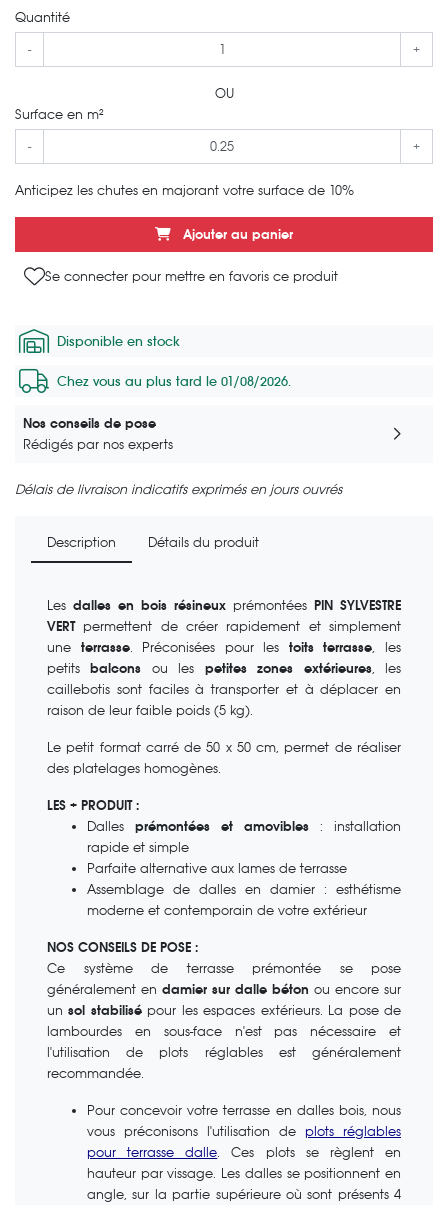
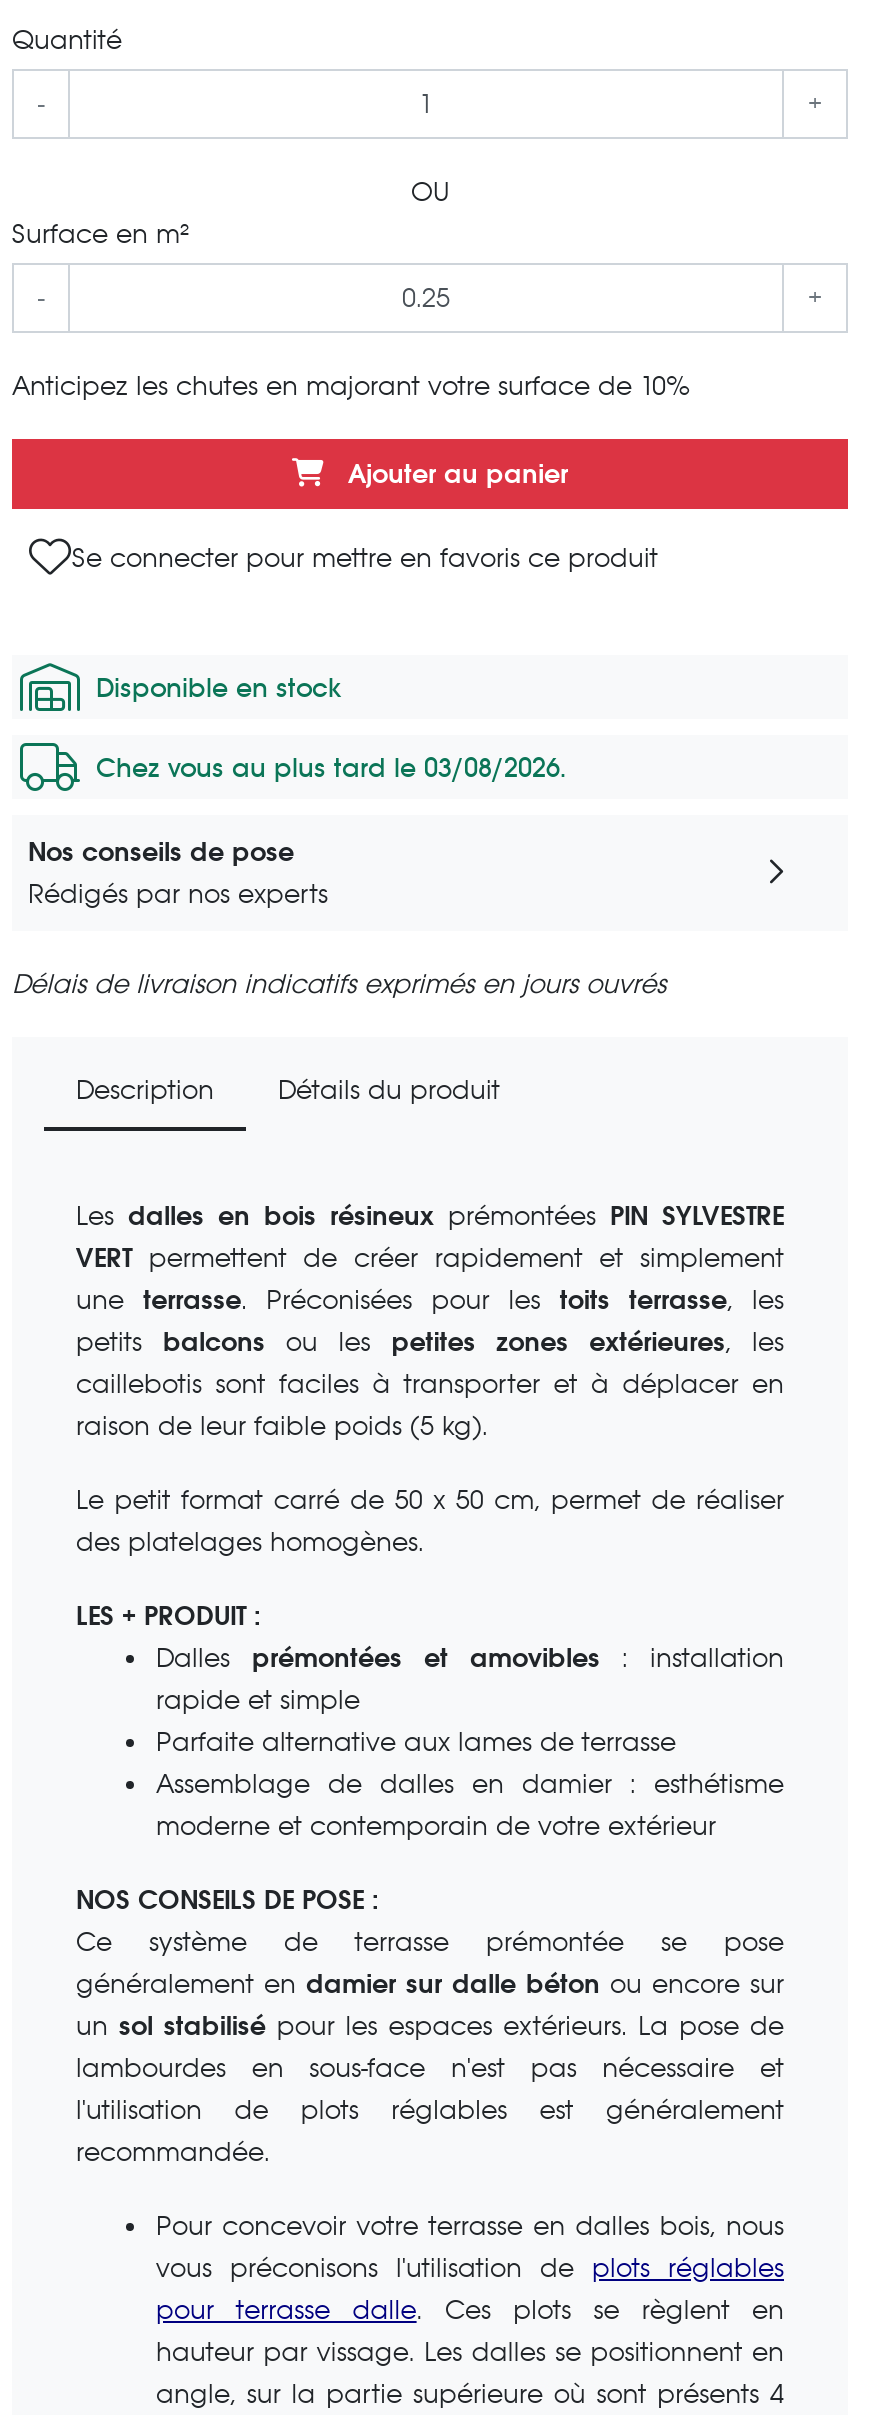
- Chez vous au plus tard le 01/08/2026.
+ Chez vous au plus tard le 03/08/2026.
